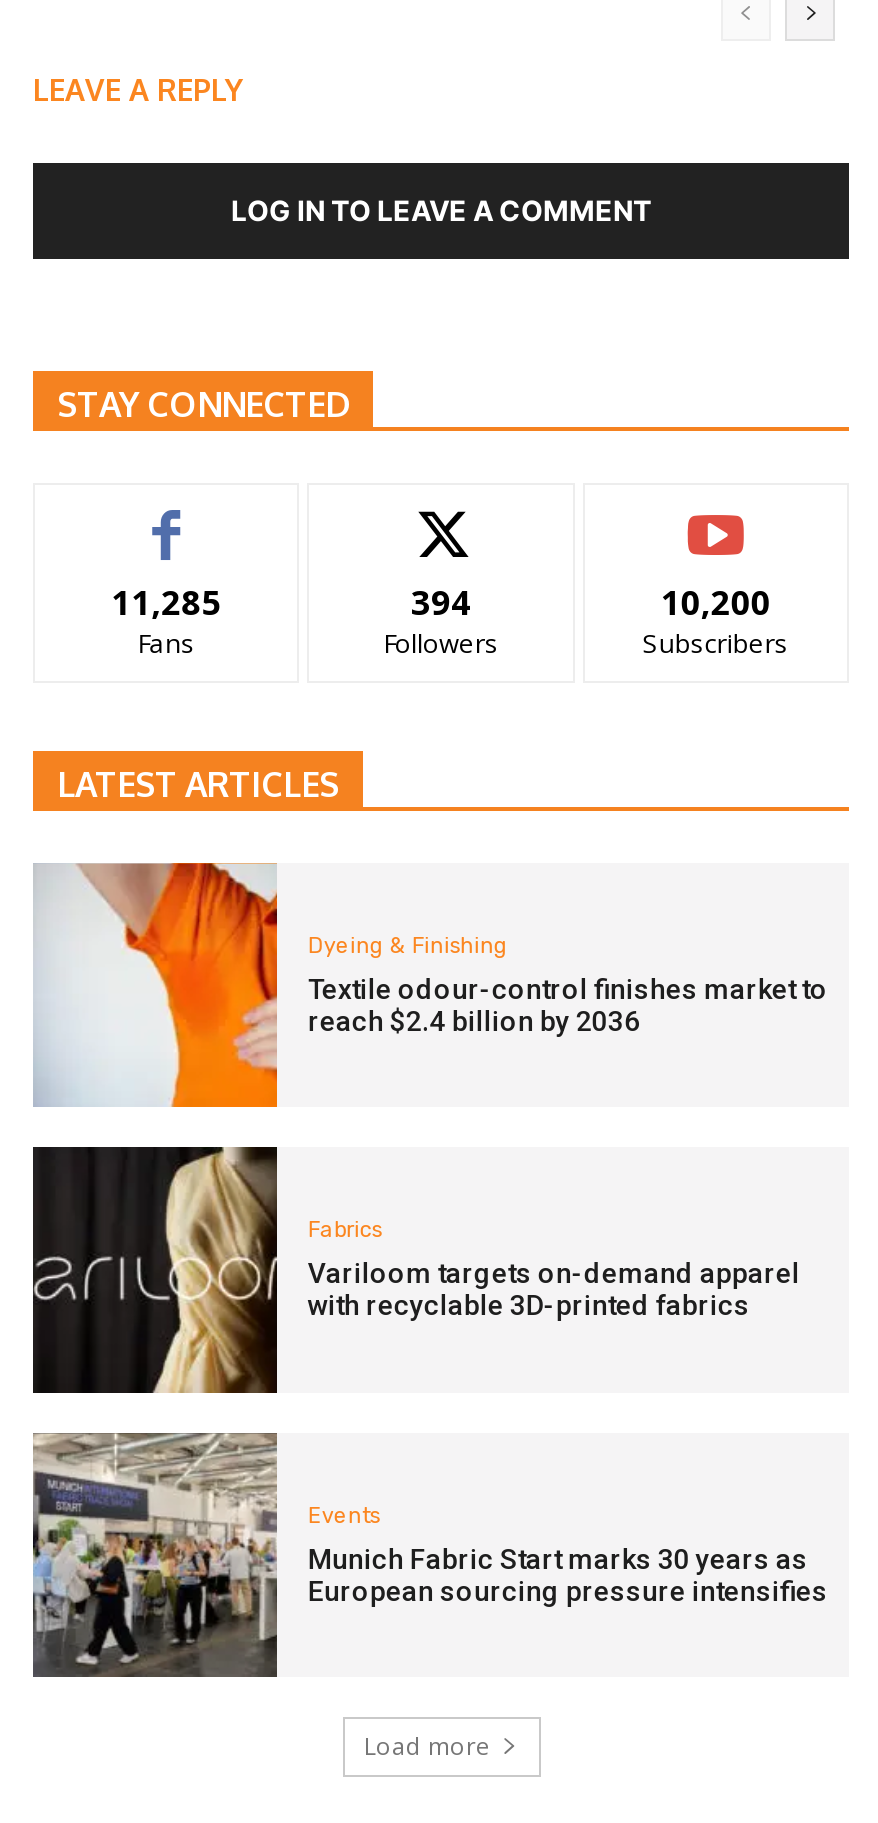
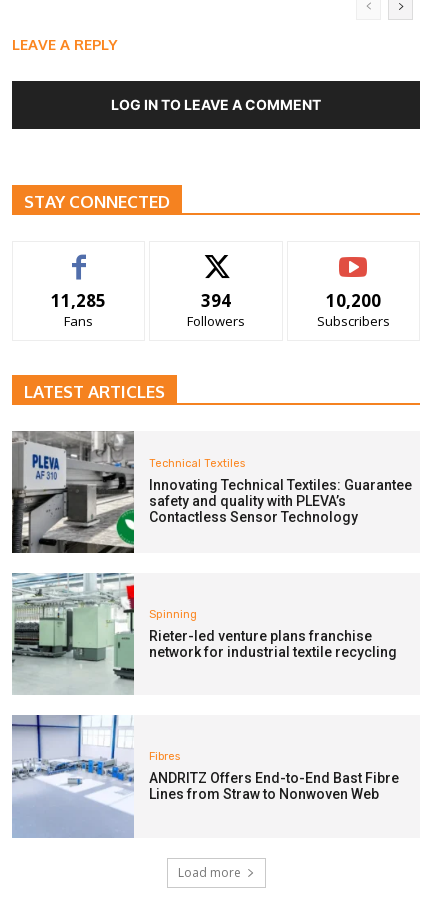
- [image]
- Dyeing & Finishing
- Textile odour-control finishes market to
- reach $2.4 billion by 2036
+ [image]
+ Technical Textiles
+ Innovating Technical Textiles: Guarantee
+ safety and quality with PLEVA’s
+ Contactless Sensor Technology

- [image]
- Fabrics
- Variloom targets on-demand apparel
- with recyclable 3D-printed fabrics
+ [image]
+ Spinning
+ Rieter-led venture plans franchise
+ network for industrial textile recycling

- [image]
- Events
- Munich Fabric Start marks 30 years as
- European sourcing pressure intensifies
+ [image]
+ Fibres
+ ANDRITZ Offers End-to-End Bast Fibre
+ Lines from Straw to Nonwoven Web
